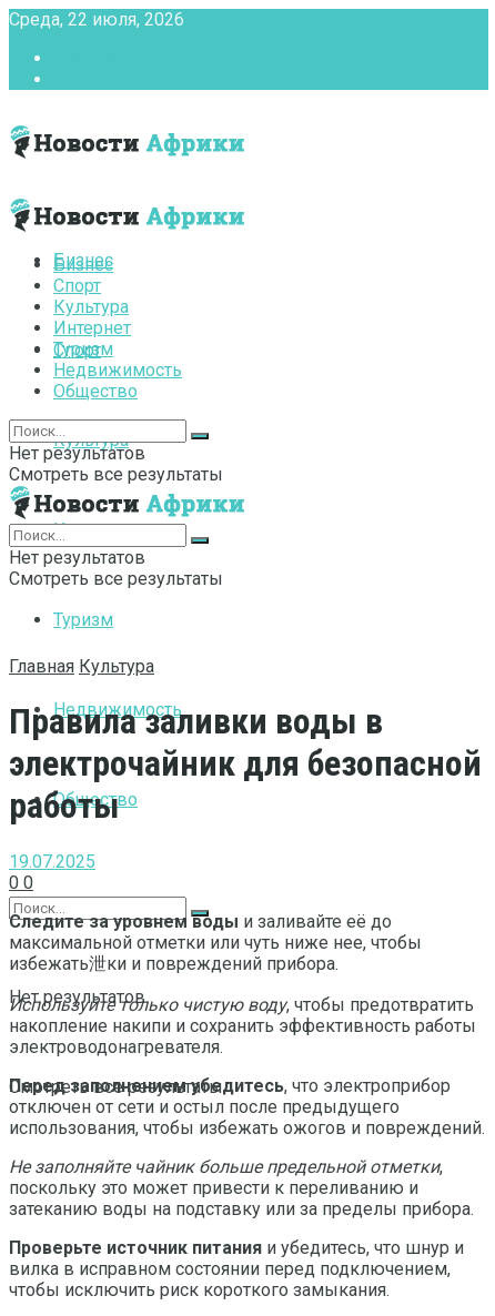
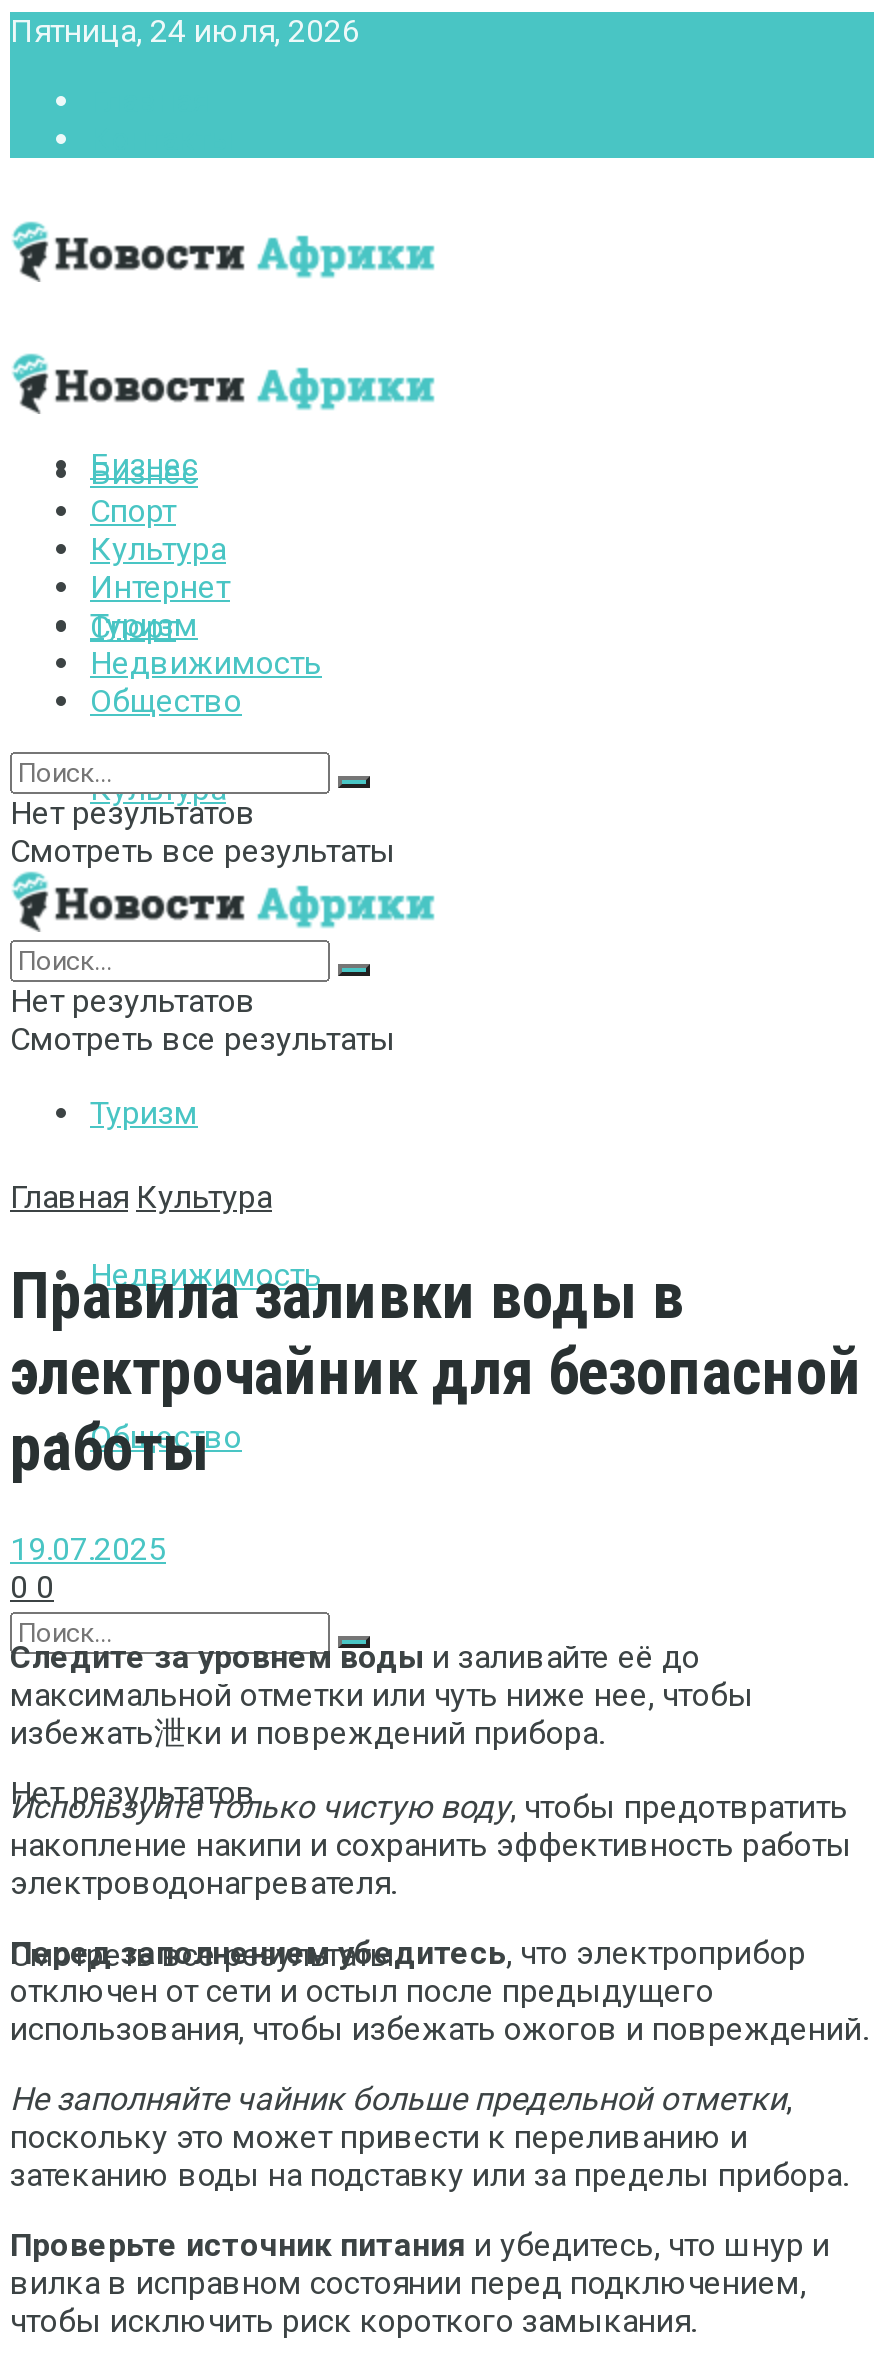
- Среда, 22 июля, 2026
+ Пятница, 24 июля, 2026
